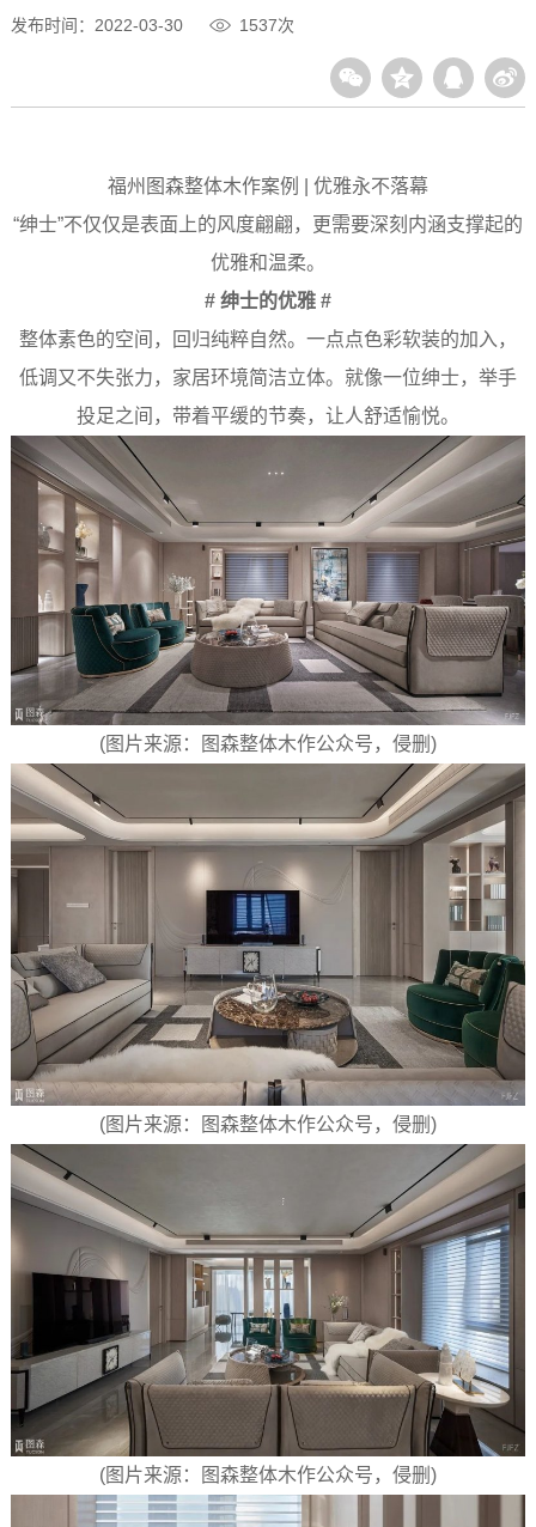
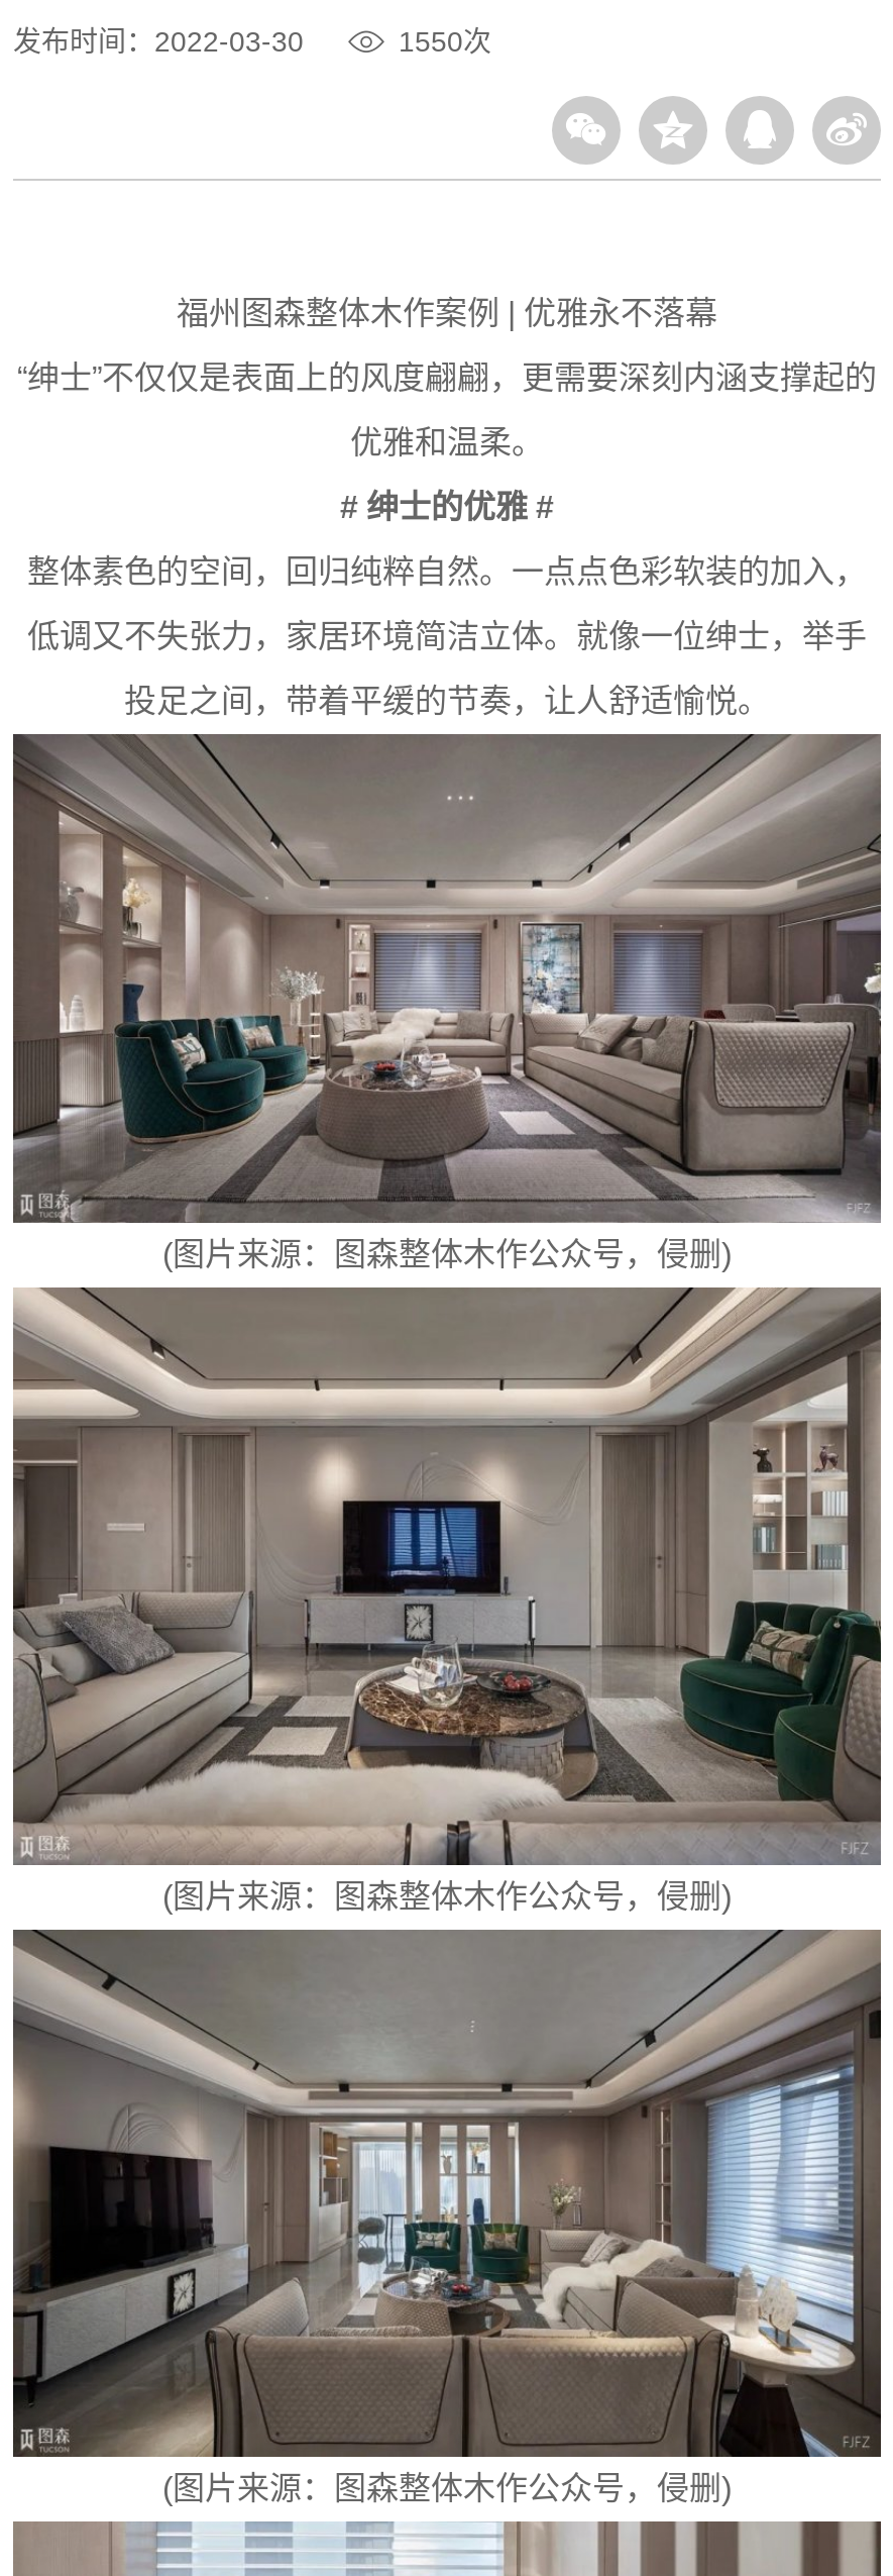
- 1537次
+ 1550次
